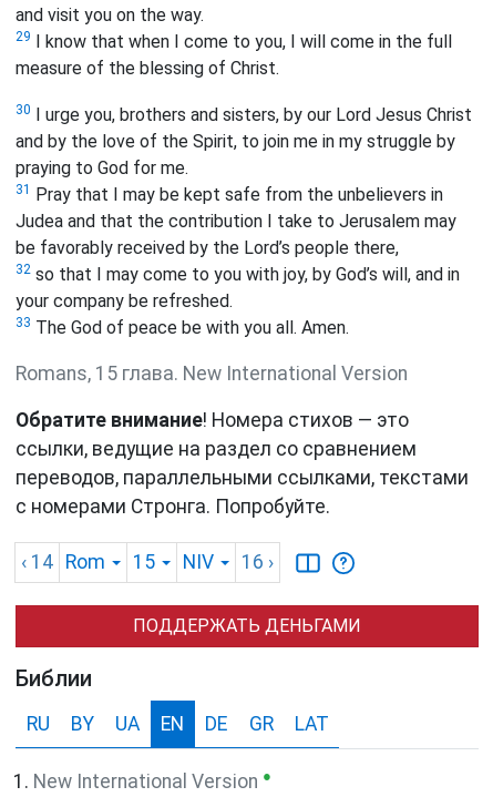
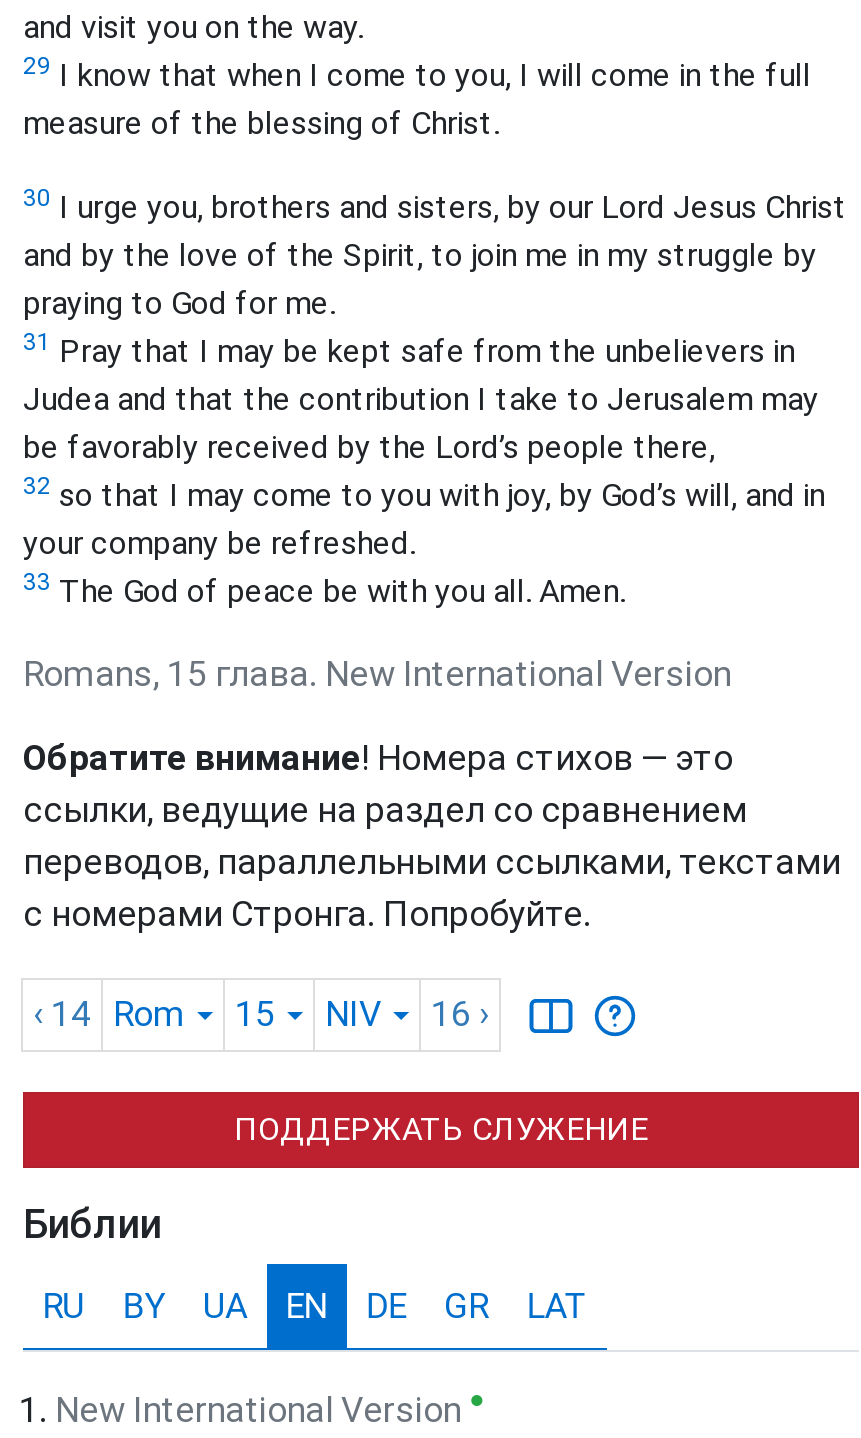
- ПОДДЕРЖАТЬ ДЕНЬГАМИ
+ ПОДДЕРЖАТЬ СЛУЖЕНИЕ
